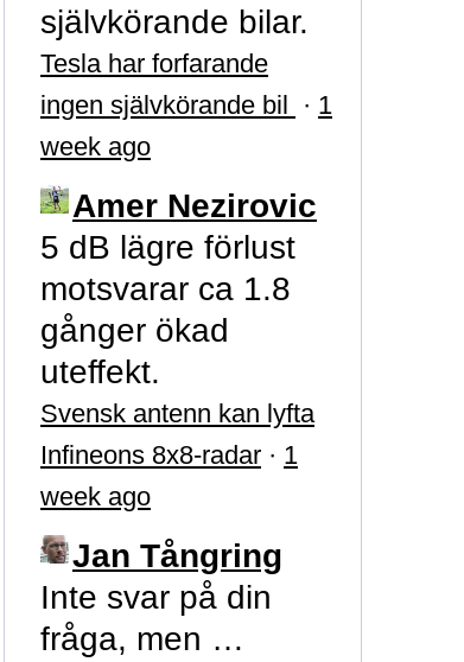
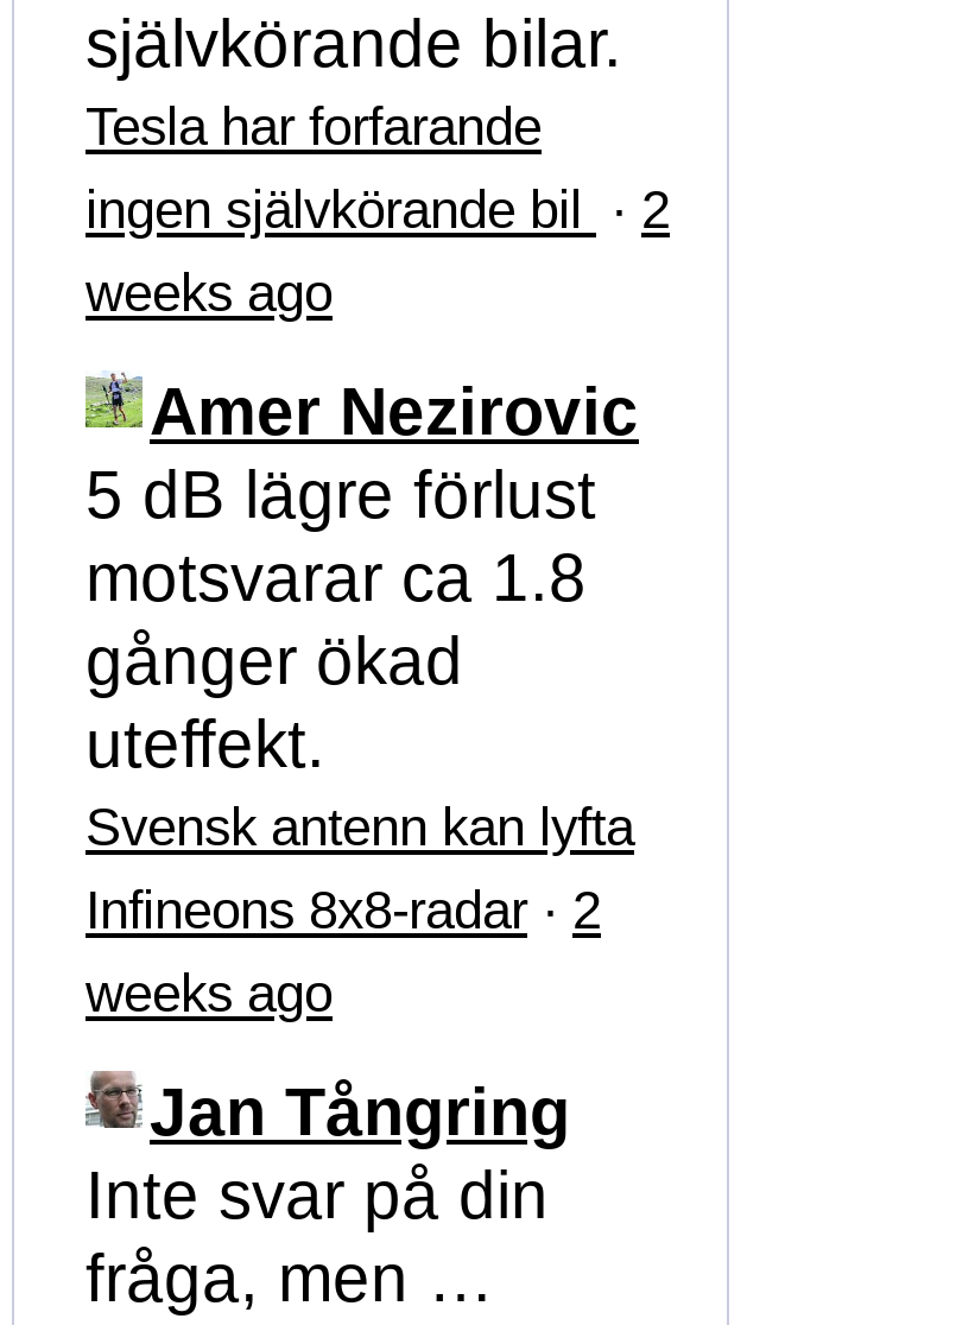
- ingen självkörande bil · 1
+ ingen självkörande bil · 2

- week ago
+ weeks ago

- Infineons 8x8-radar · 1
+ Infineons 8x8-radar · 2

- week ago
+ weeks ago
